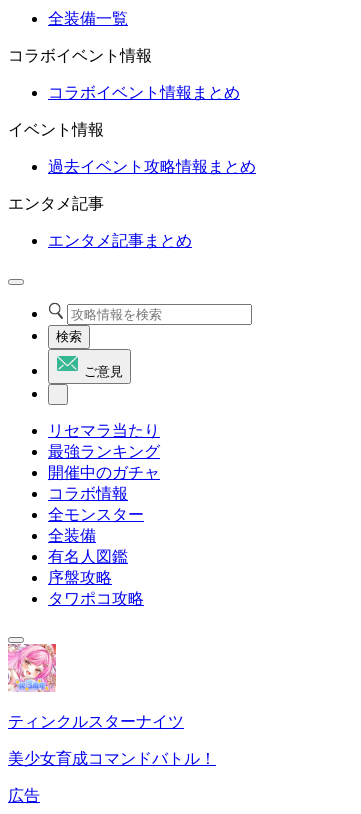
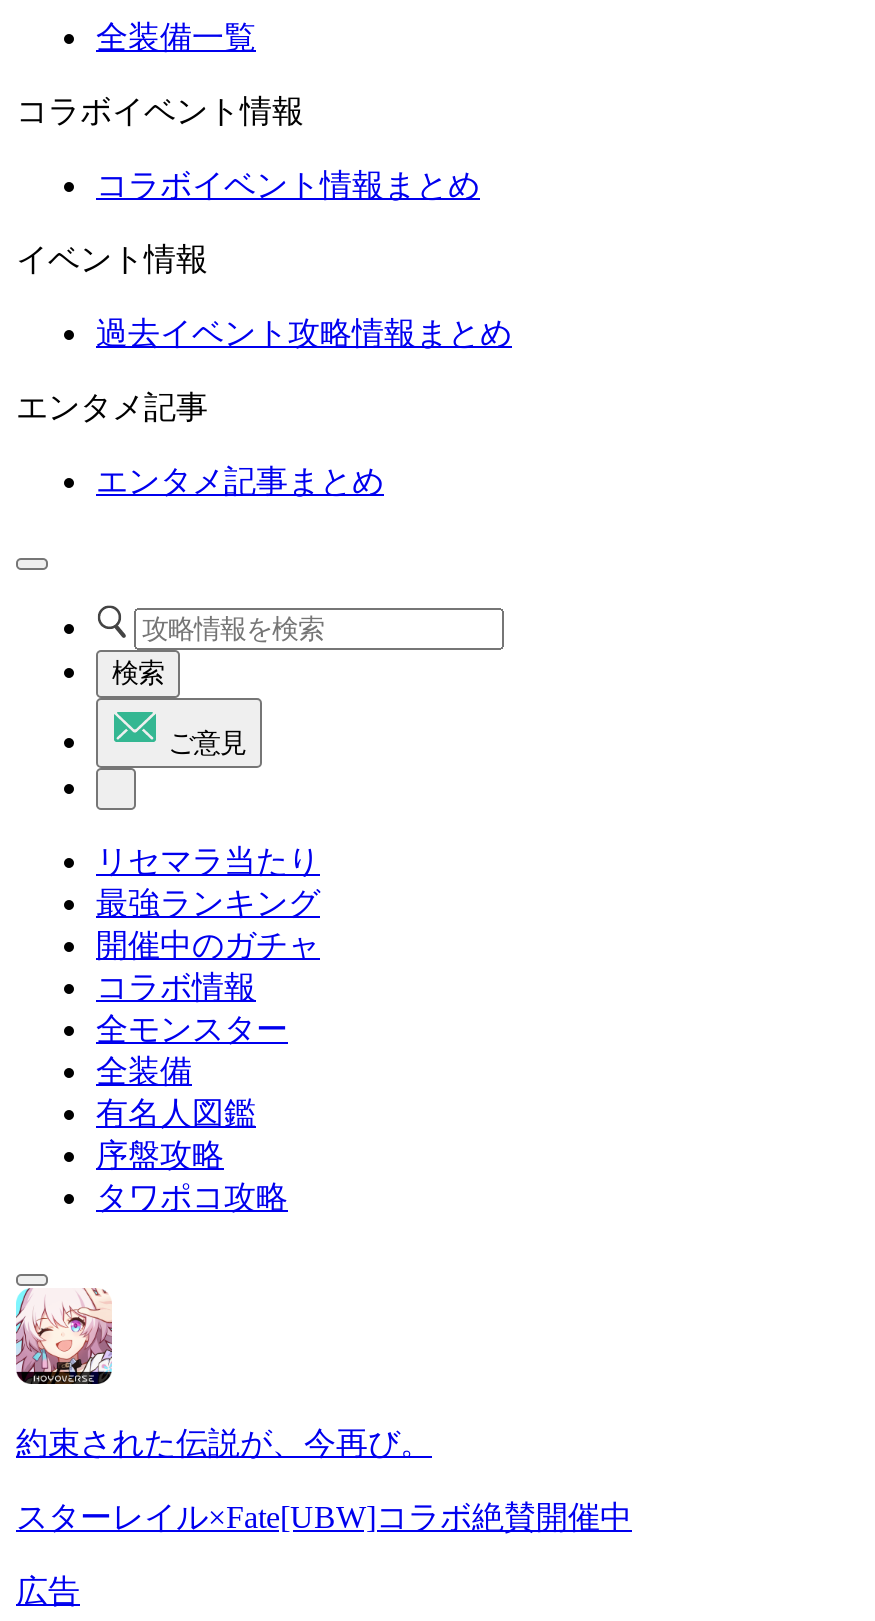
- [image]
- ティンクルスターナイツ
+ [image]
+ 約束された伝説が、今再び。

- 美少女育成コマンドバトル！
+ スターレイル×Fate[UBW]コラボ絶賛開催中
